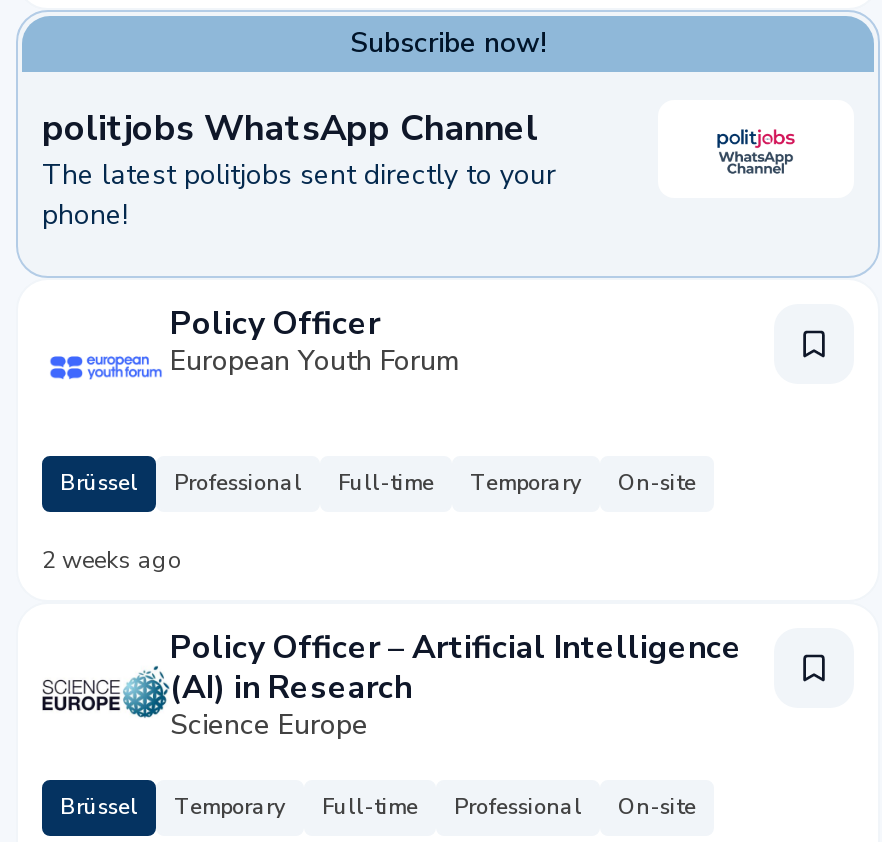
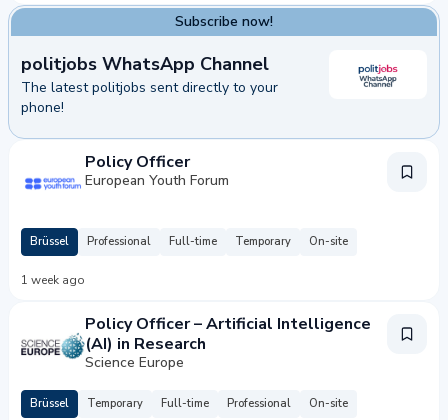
- 2 weeks ago
+ 1 week ago
